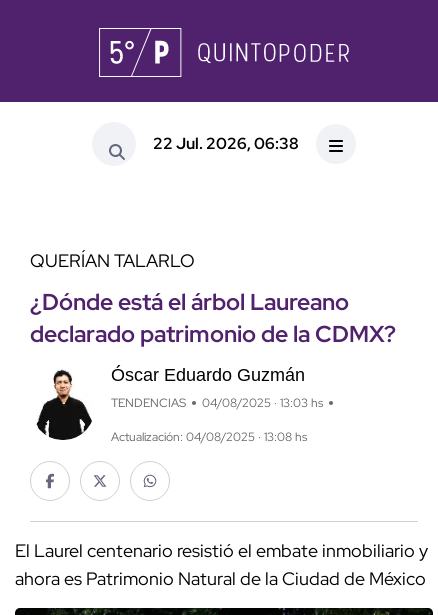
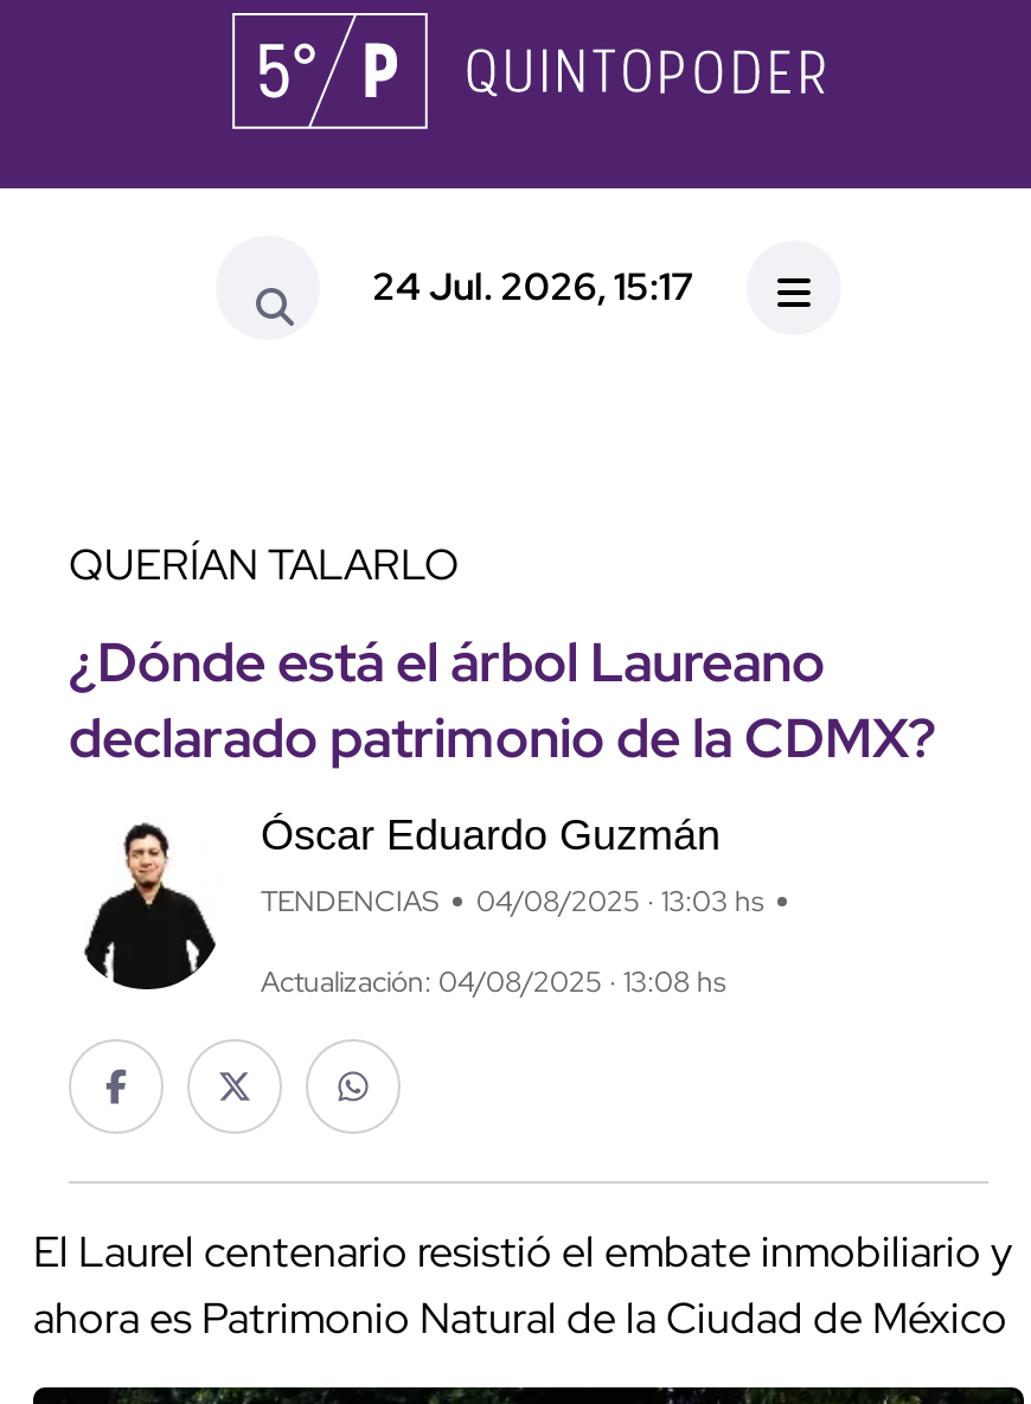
- 22 Jul. 2026, 06:38
+ 24 Jul. 2026, 15:17
